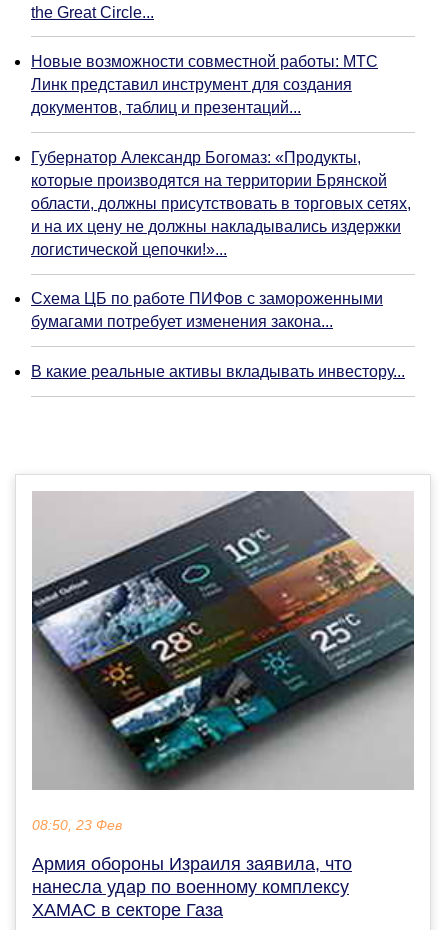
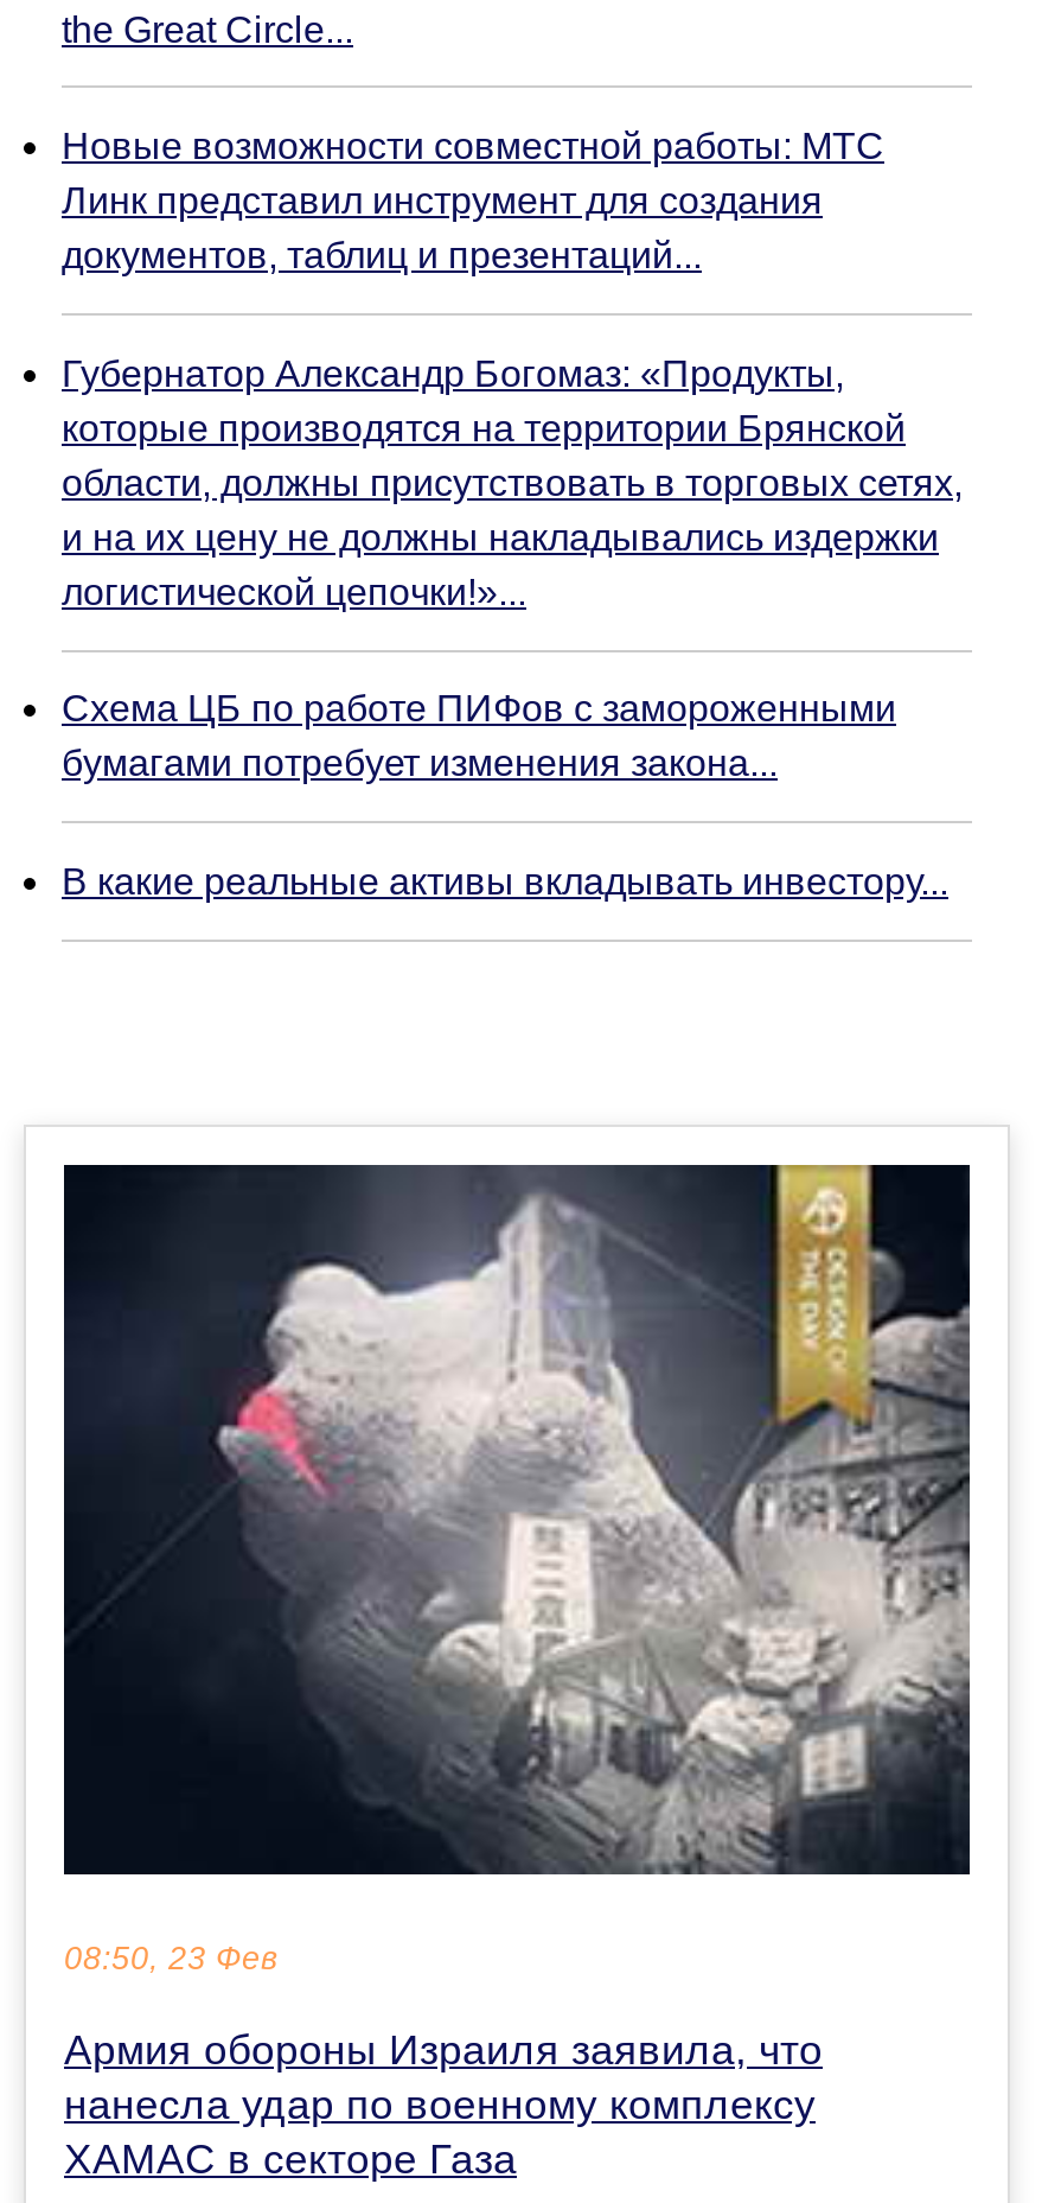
- [image]
+ [image]
